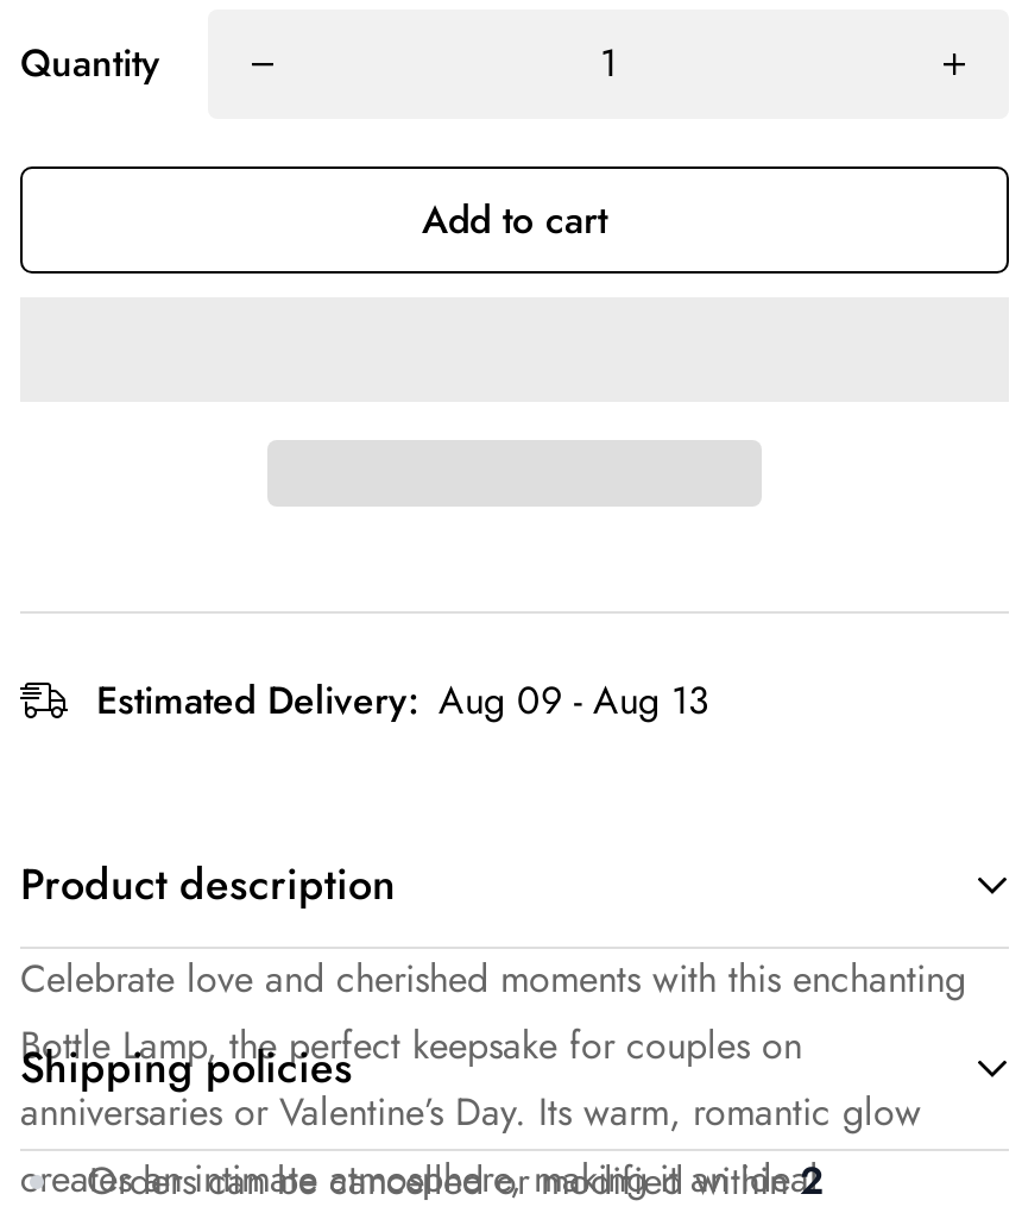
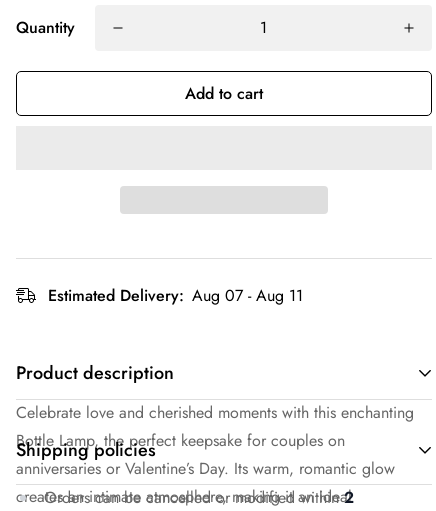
- Estimated Delivery: Aug 09 - Aug 13
+ Estimated Delivery: Aug 07 - Aug 11
